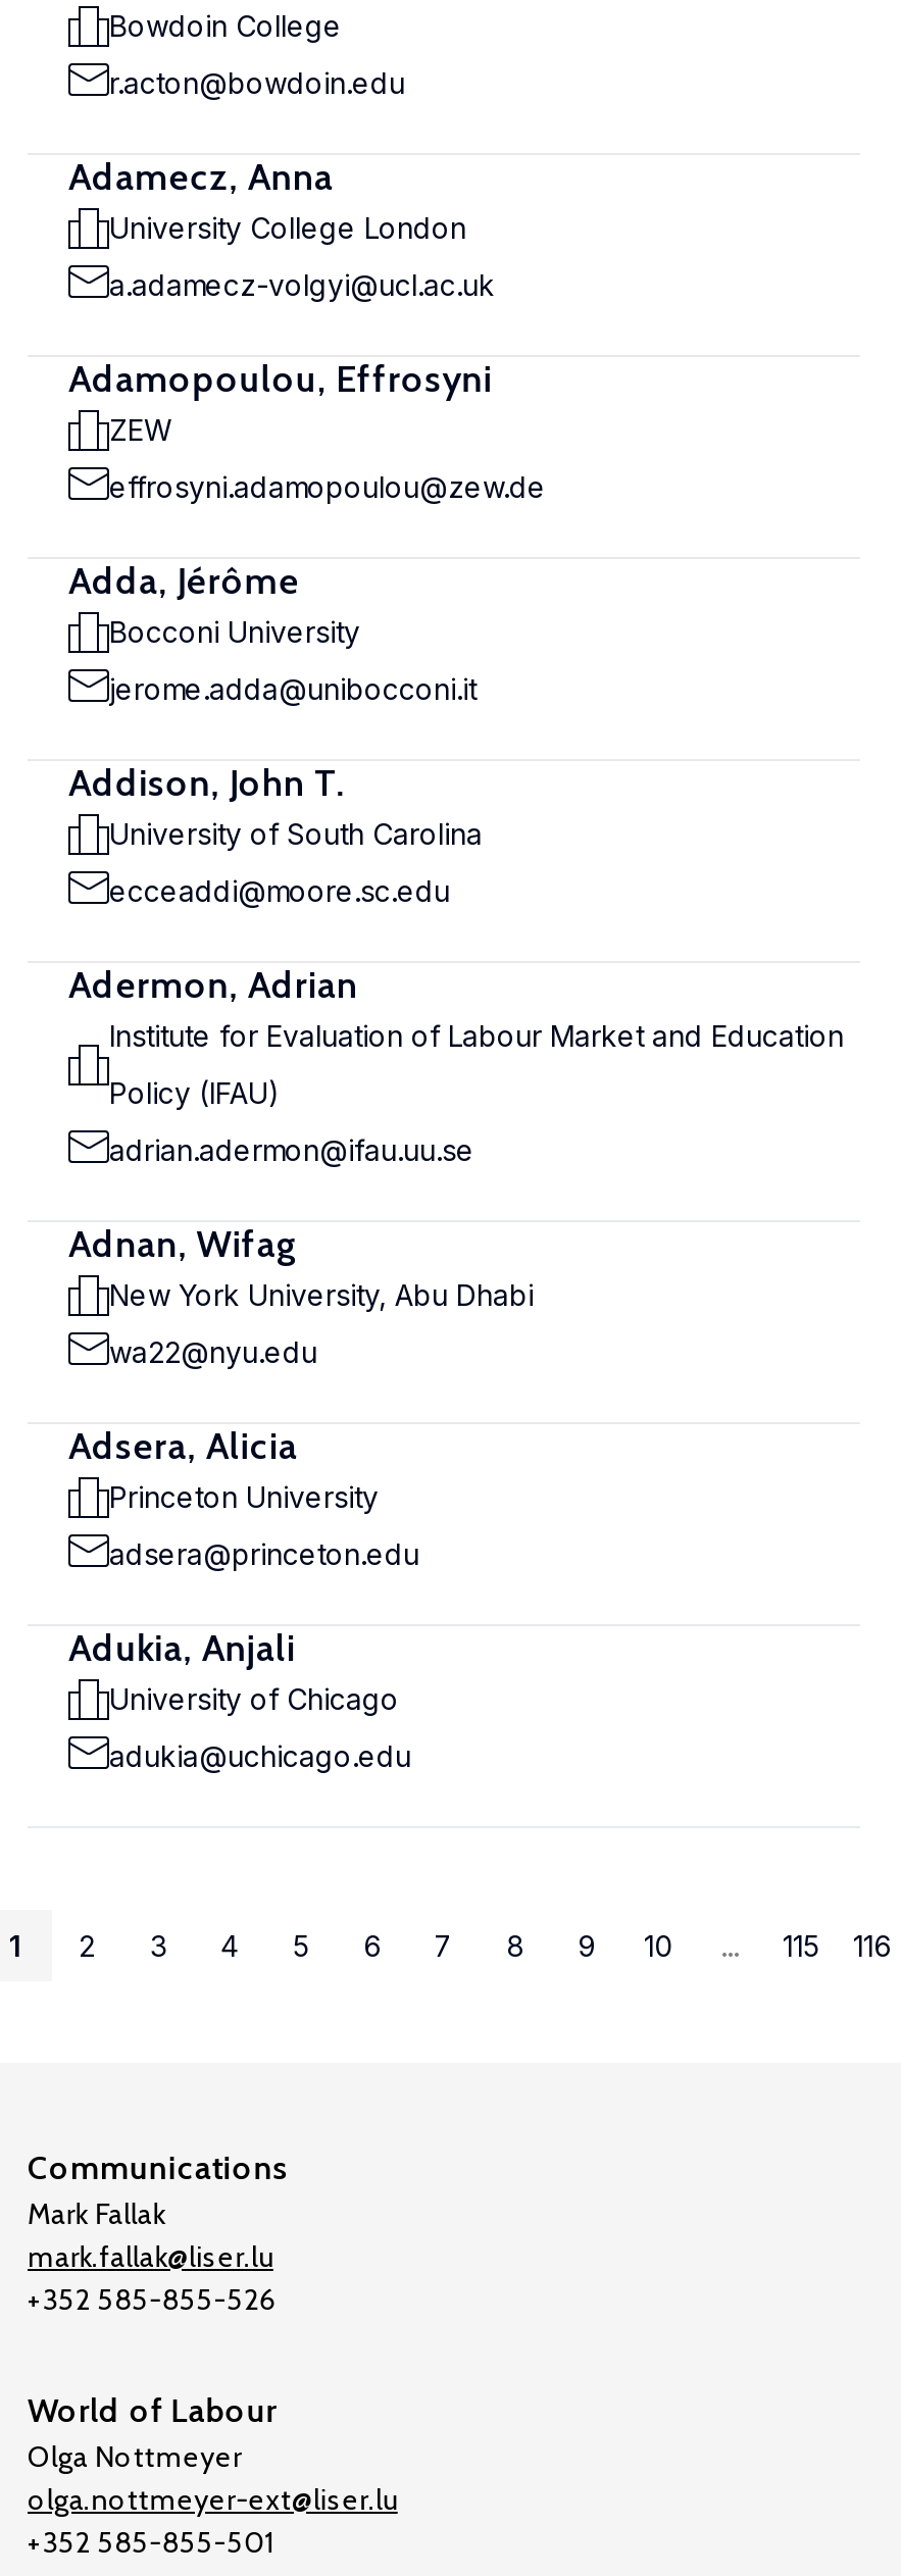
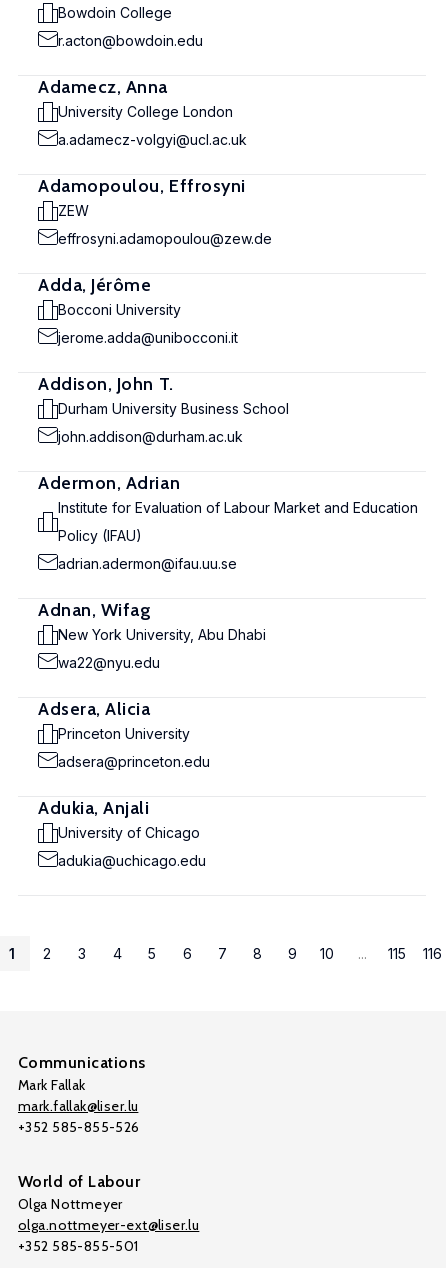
- University of South Carolina
+ Durham University Business School

- ecceaddi@moore.sc.edu
+ john.addison@durham.ac.uk
